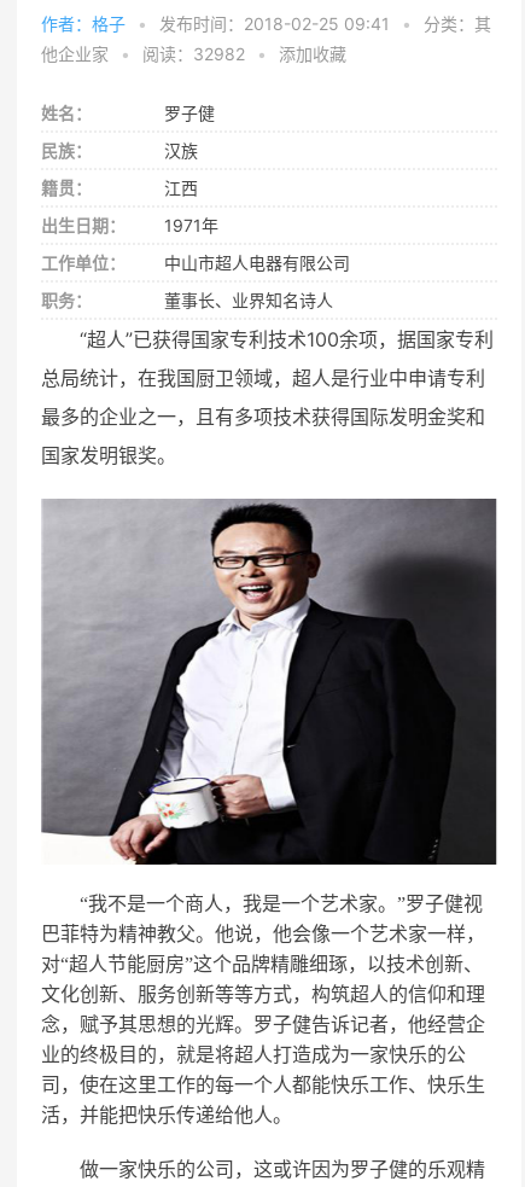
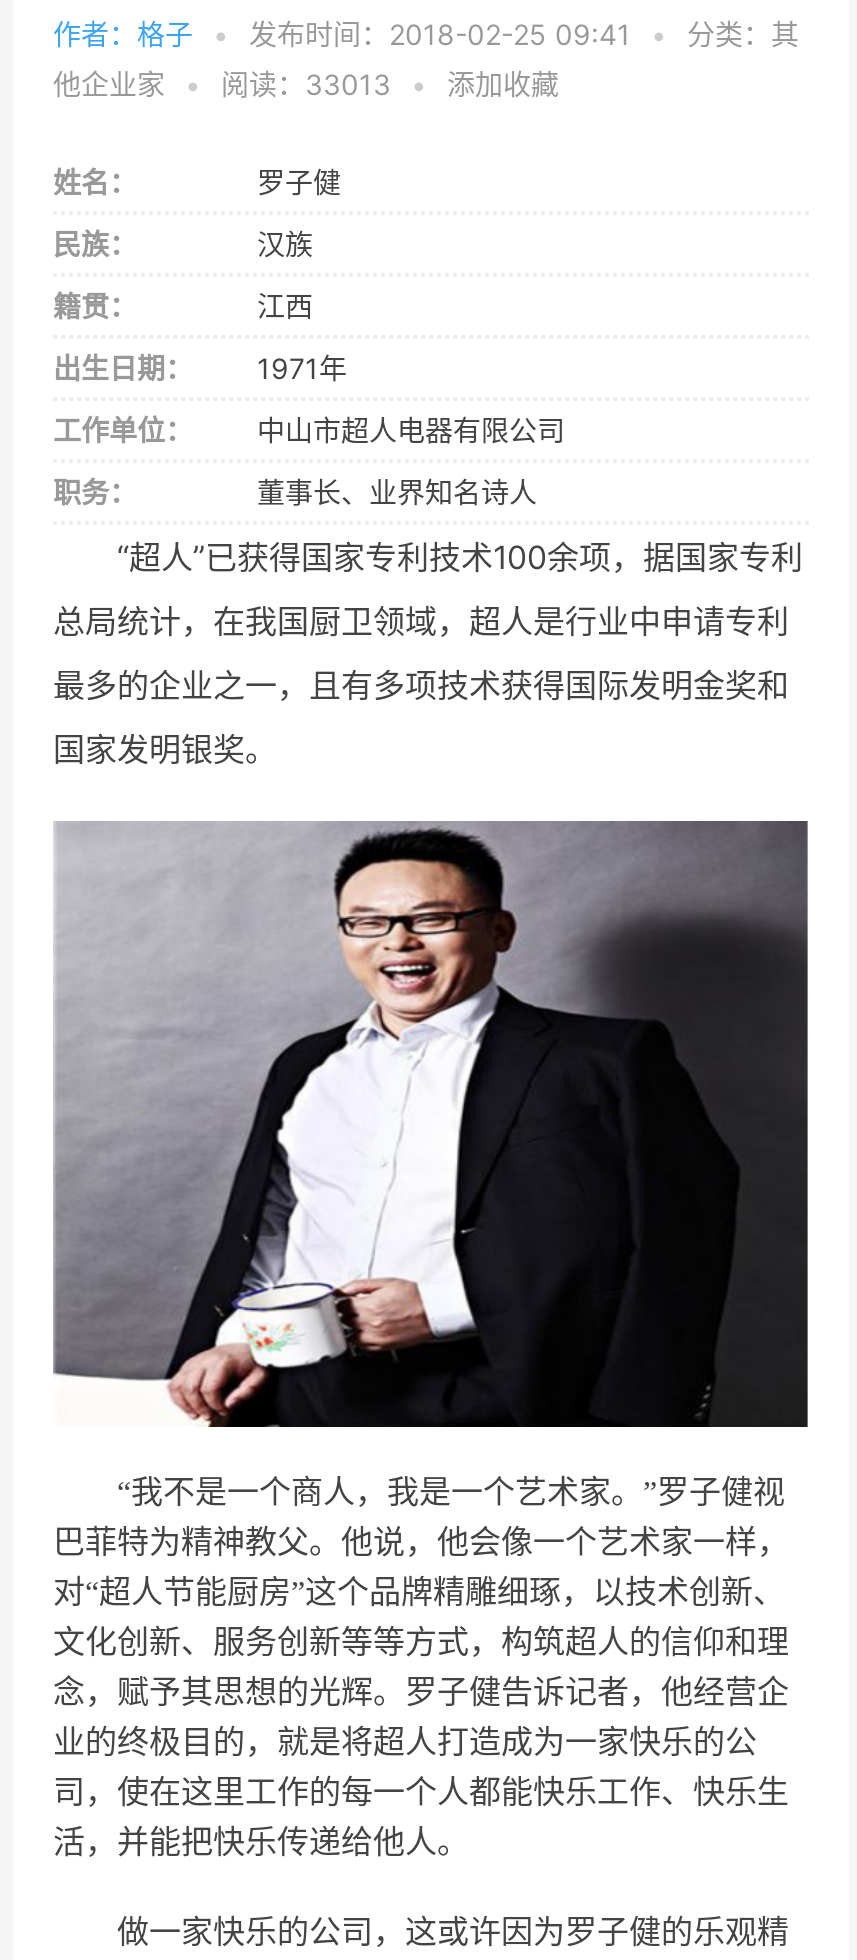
- 他企业家 • 阅读：32982 • 添加收藏
+ 他企业家 • 阅读：33013 • 添加收藏
